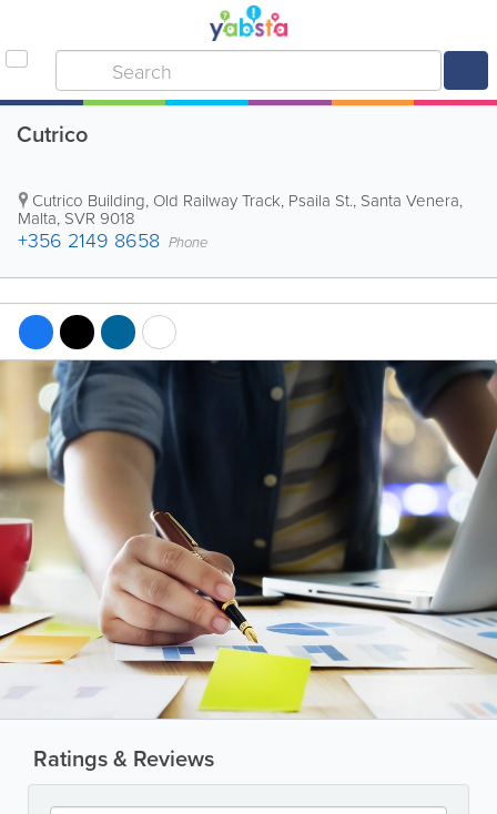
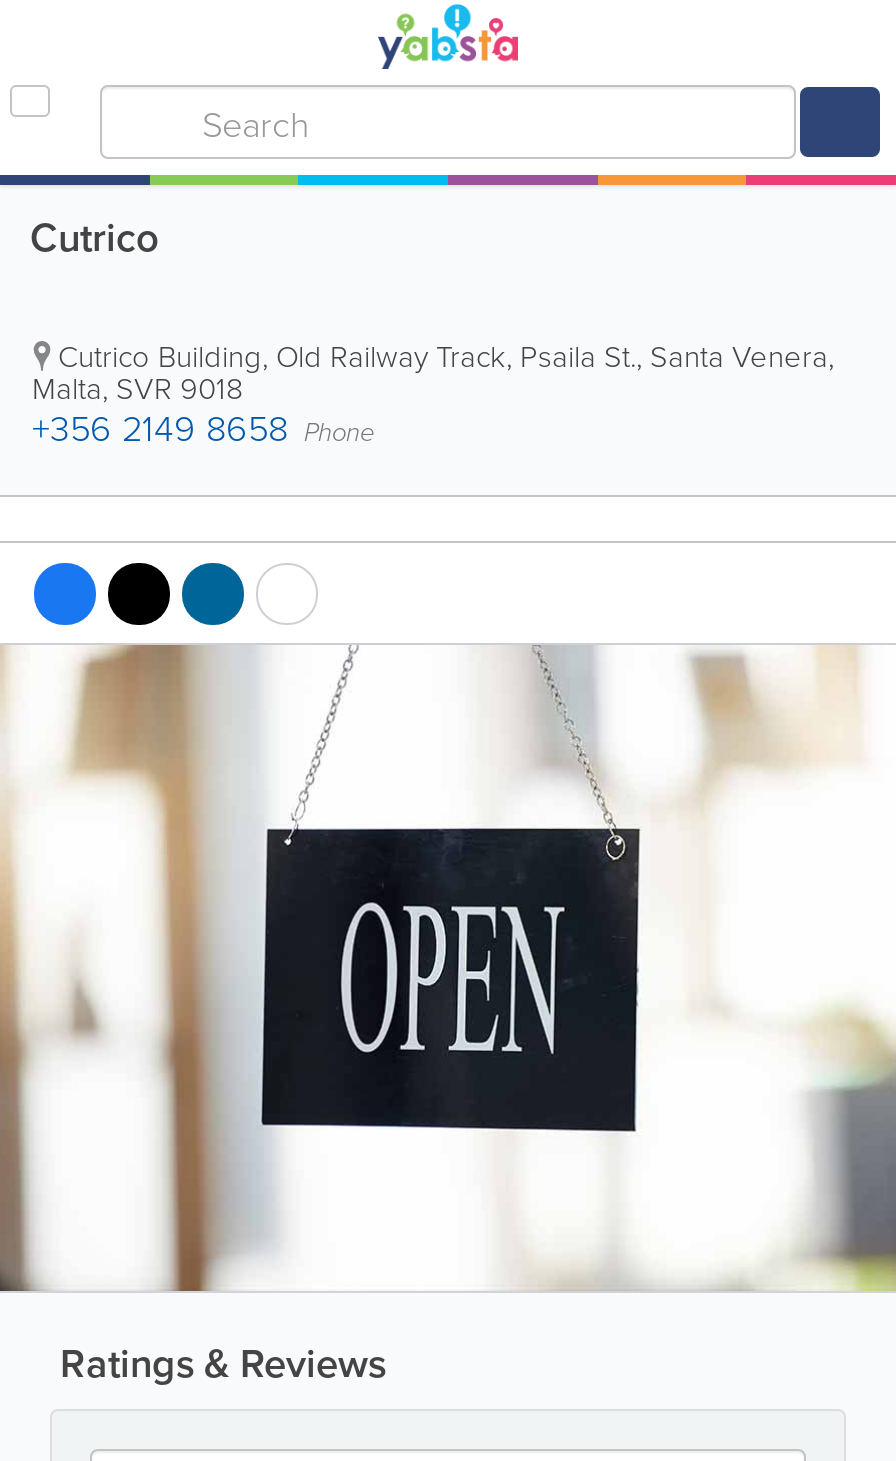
- [image]
+ [image]
